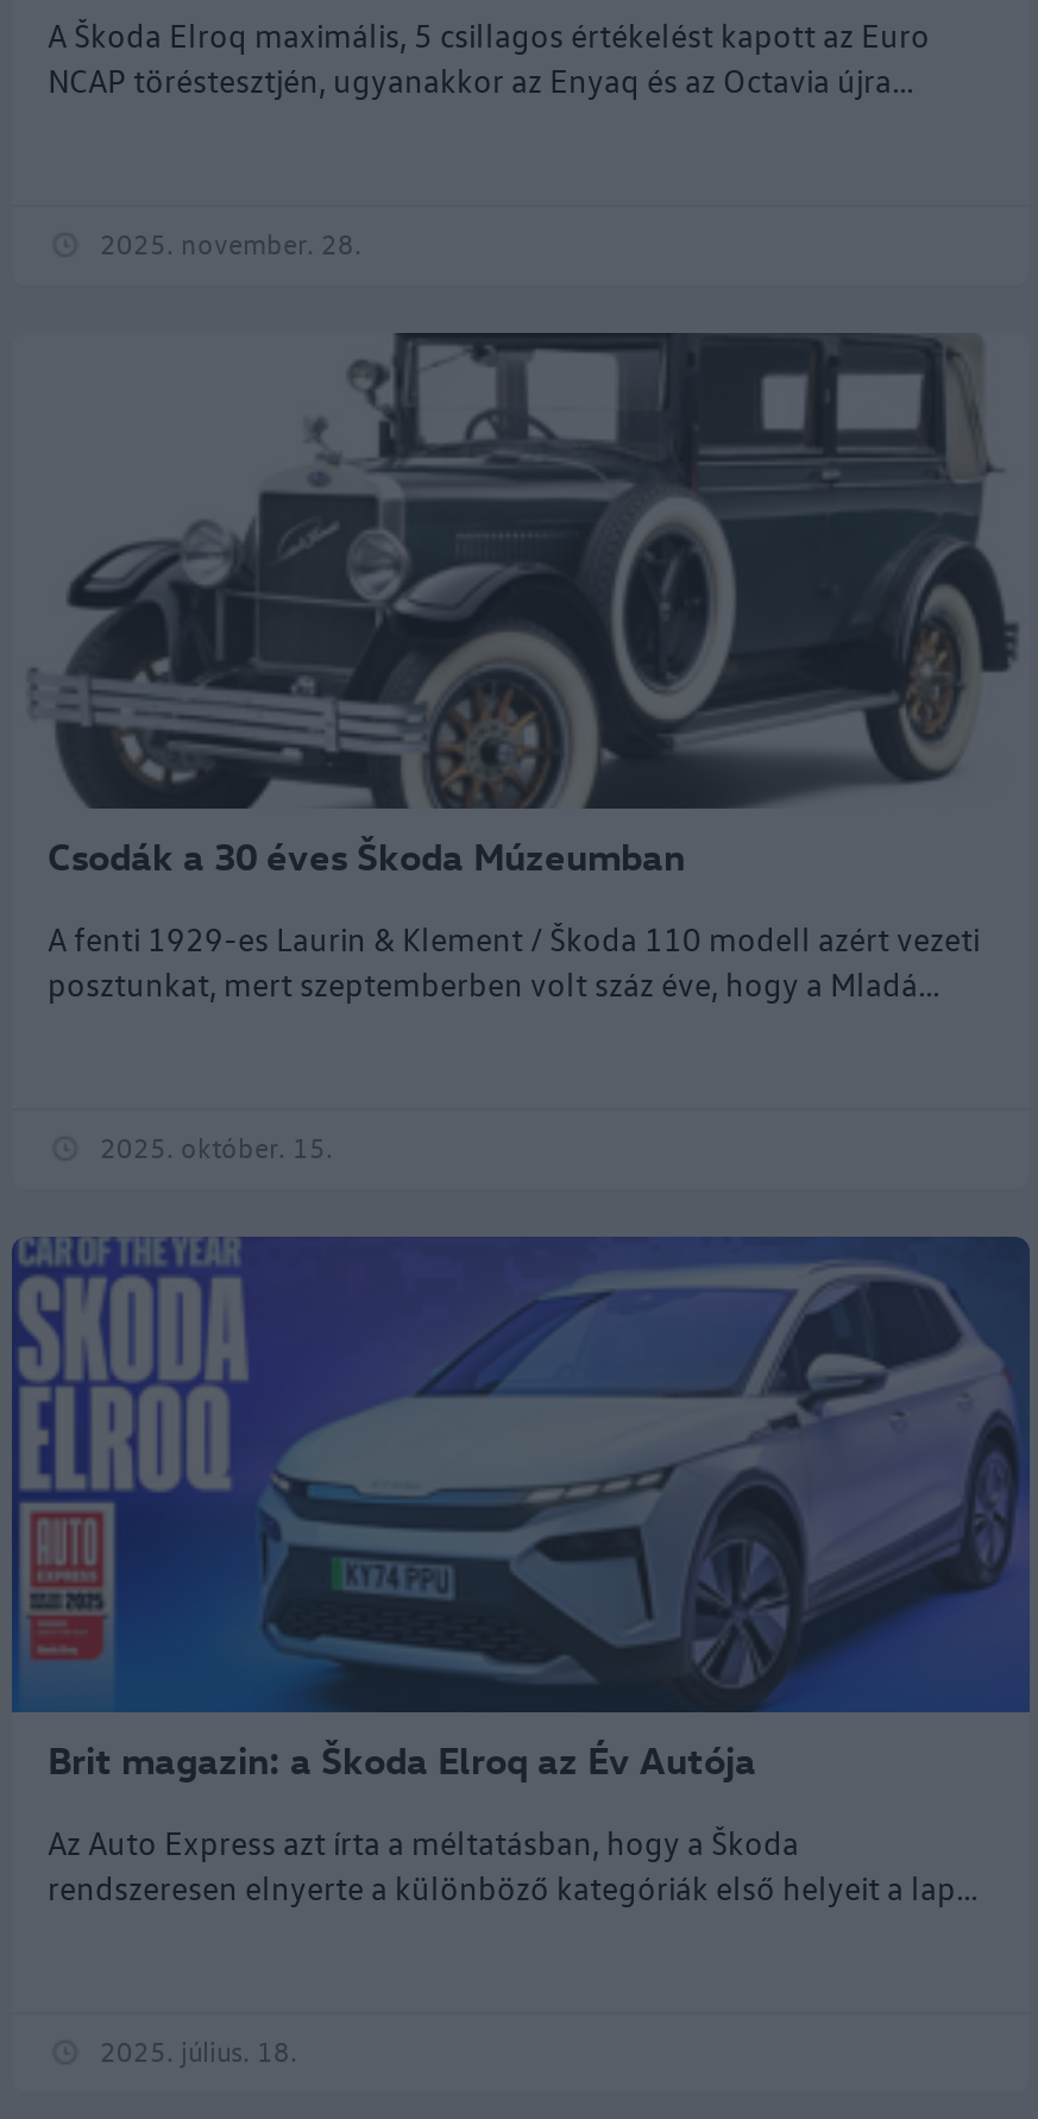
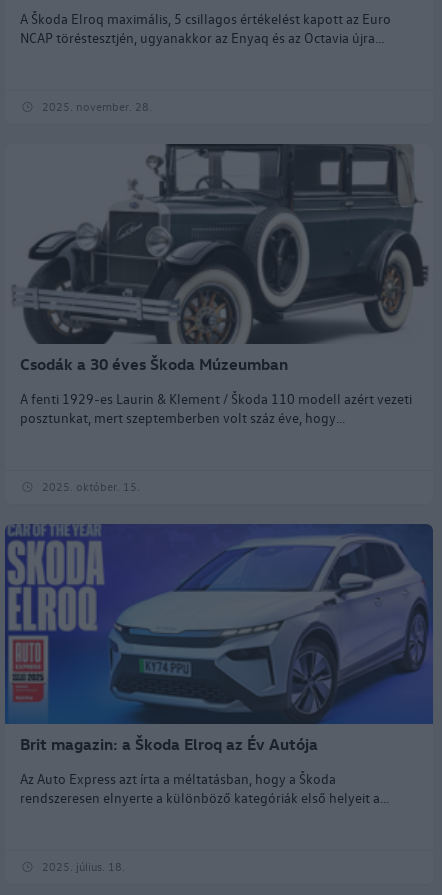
- posztunkat, mert szeptemberben volt száz éve, hogy a Mladá...
+ posztunkat, mert szeptemberben volt száz éve, hogy...

- rendszeresen elnyerte a különböző kategóriák első helyeit a lap...
+ rendszeresen elnyerte a különböző kategóriák első helyeit a...
